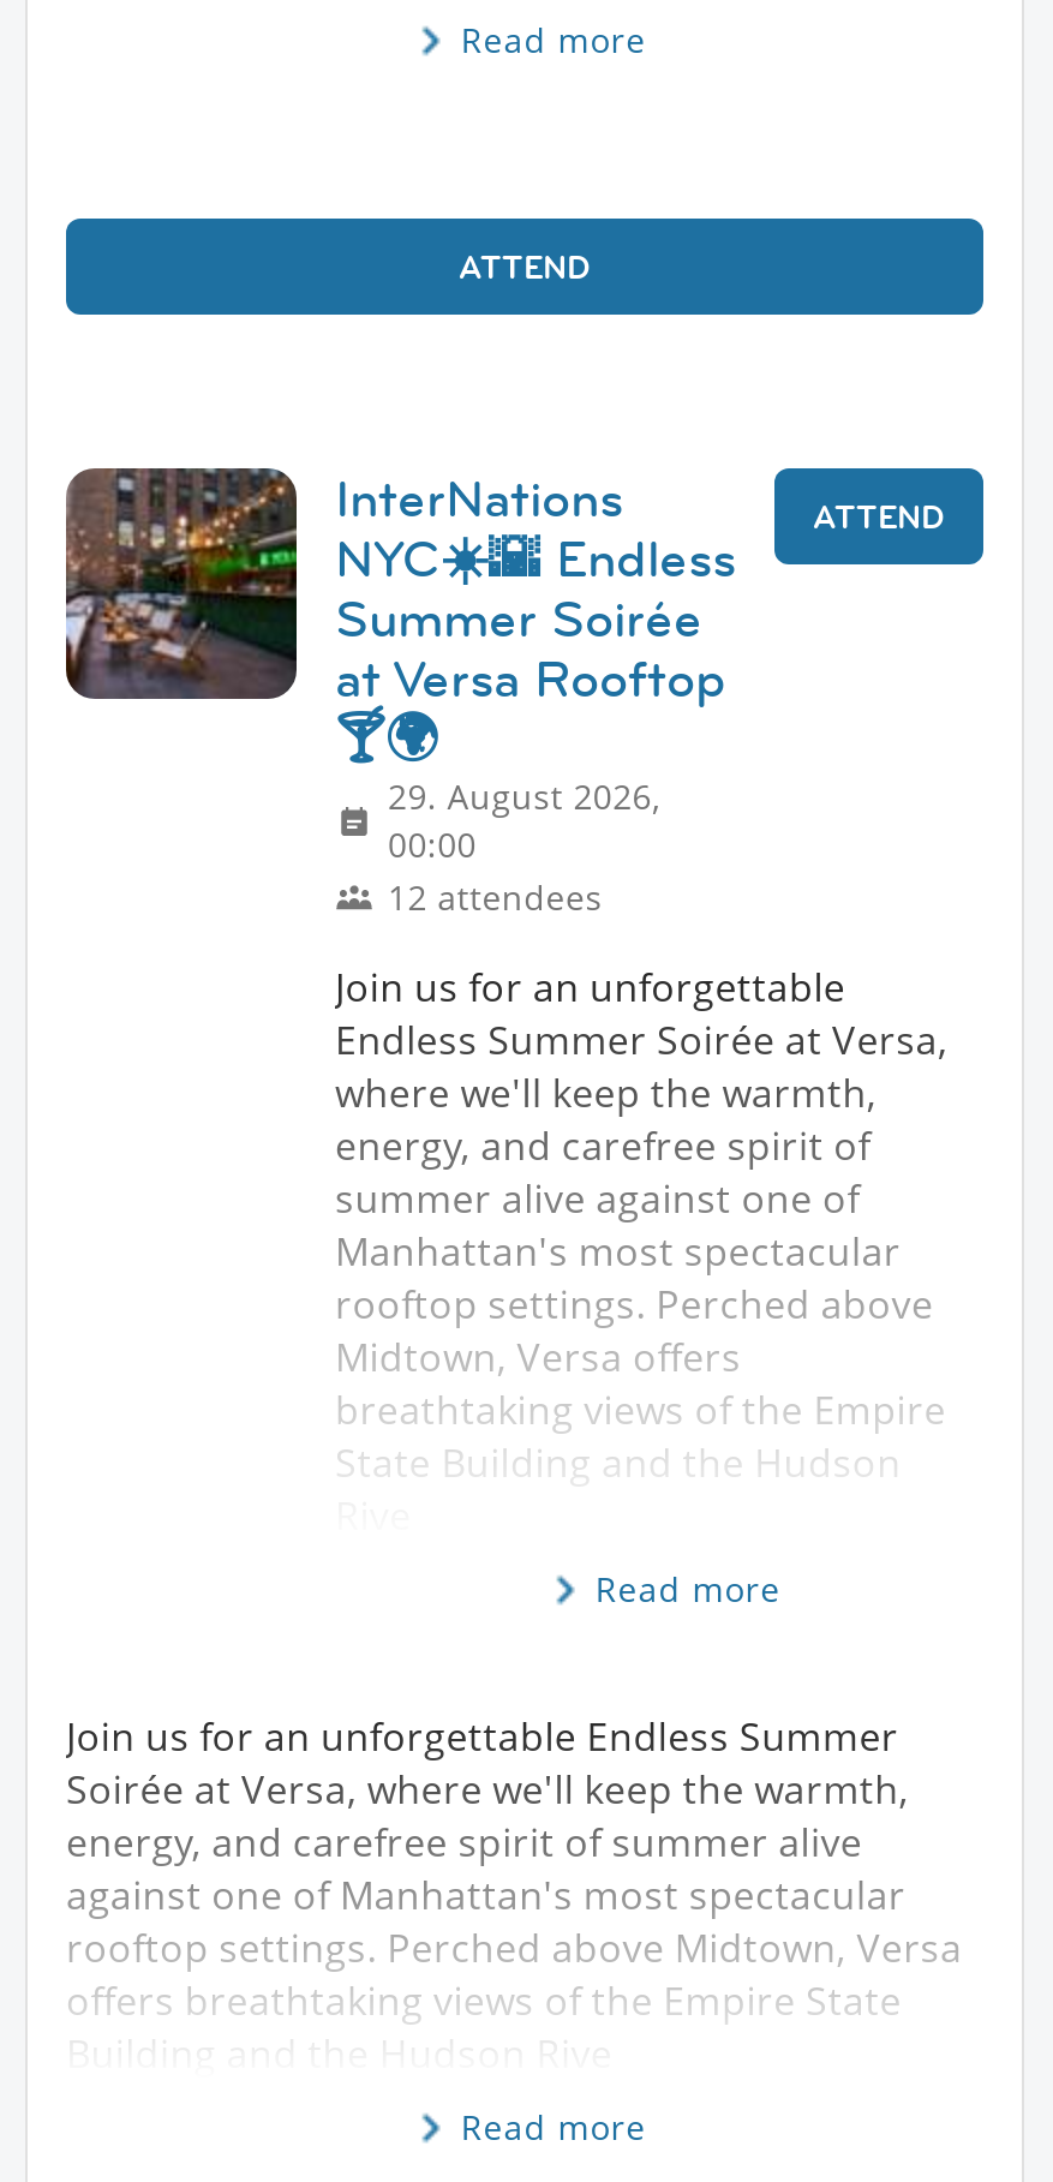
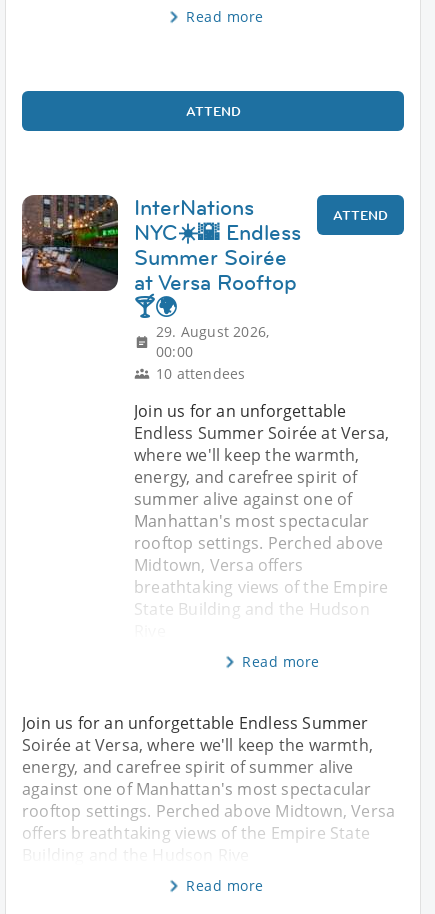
- 12 attendees
+ 10 attendees
